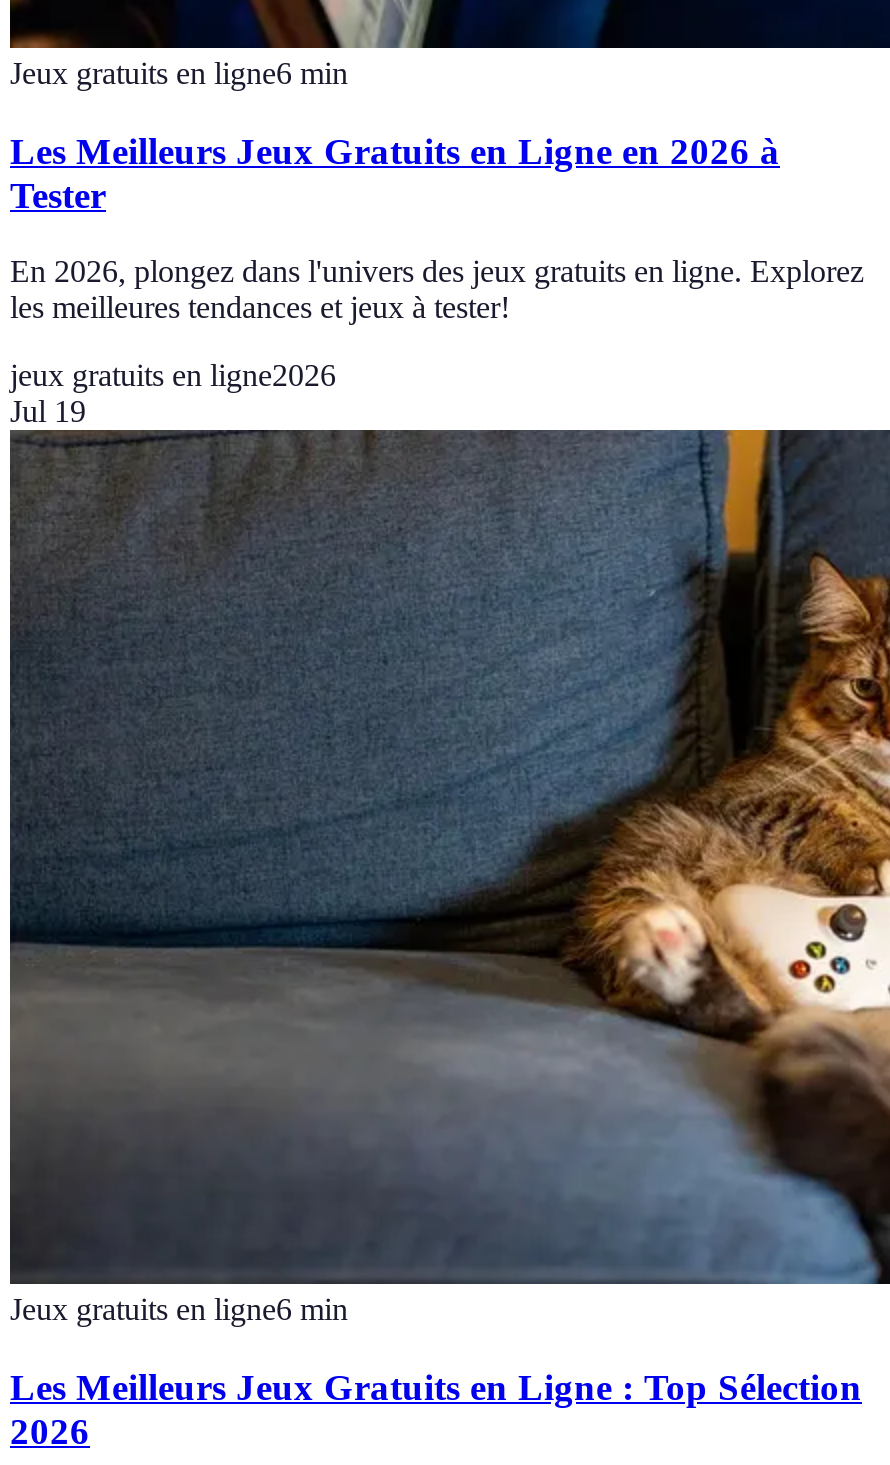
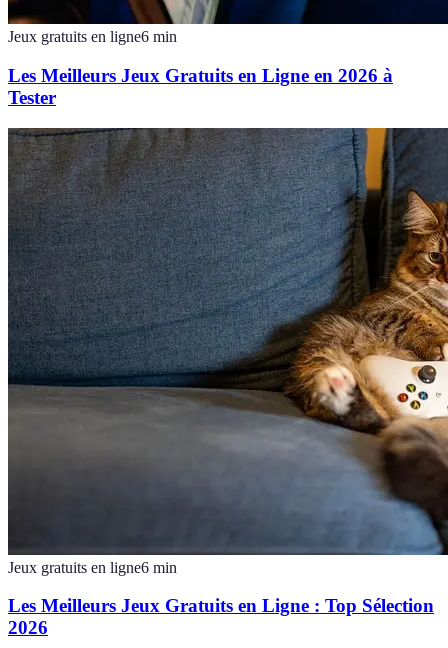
- En 2026, plongez dans l'univers des jeux gratuits en ligne. Explorez
- les meilleures tendances et jeux à tester!
- jeux gratuits en ligne2026
- Jul 19
